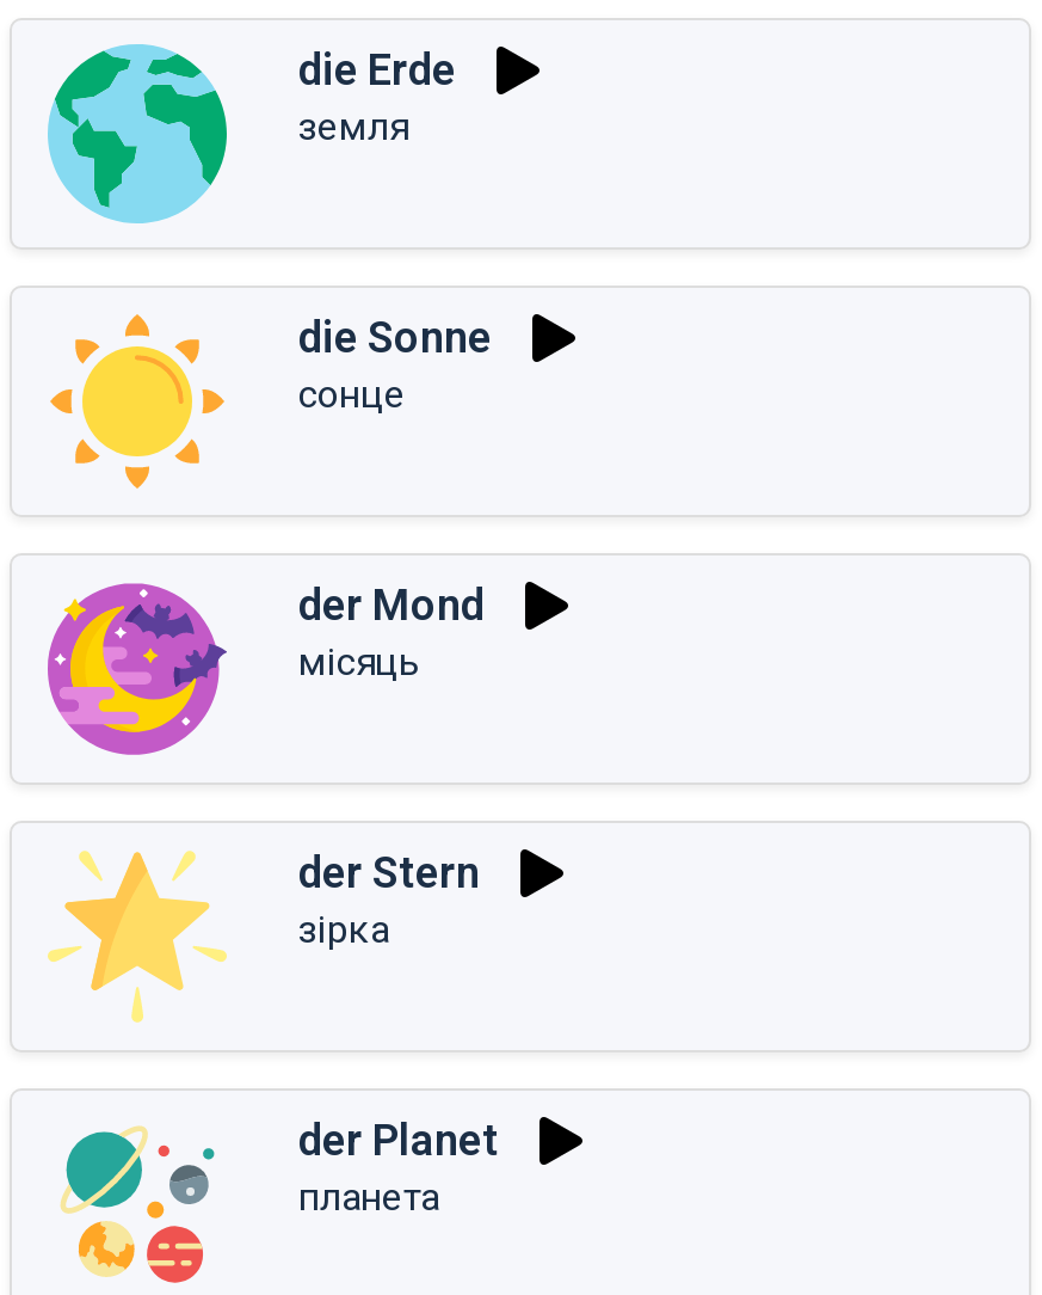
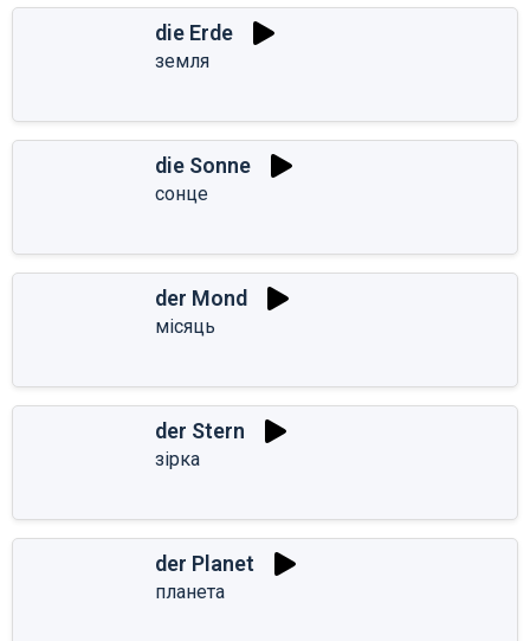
- [image]

- [image]

- [image]

- [image]

- [image]
